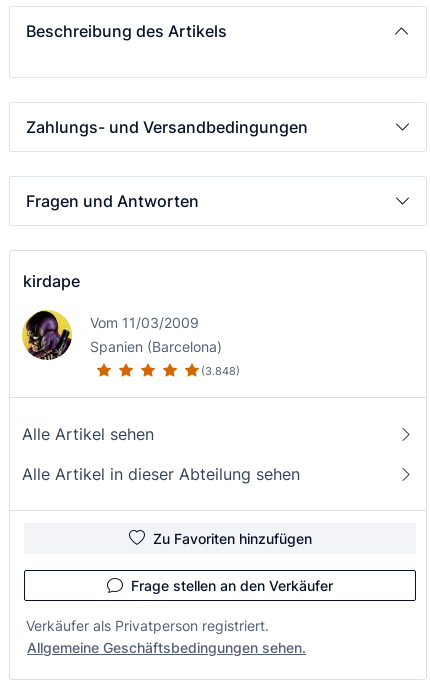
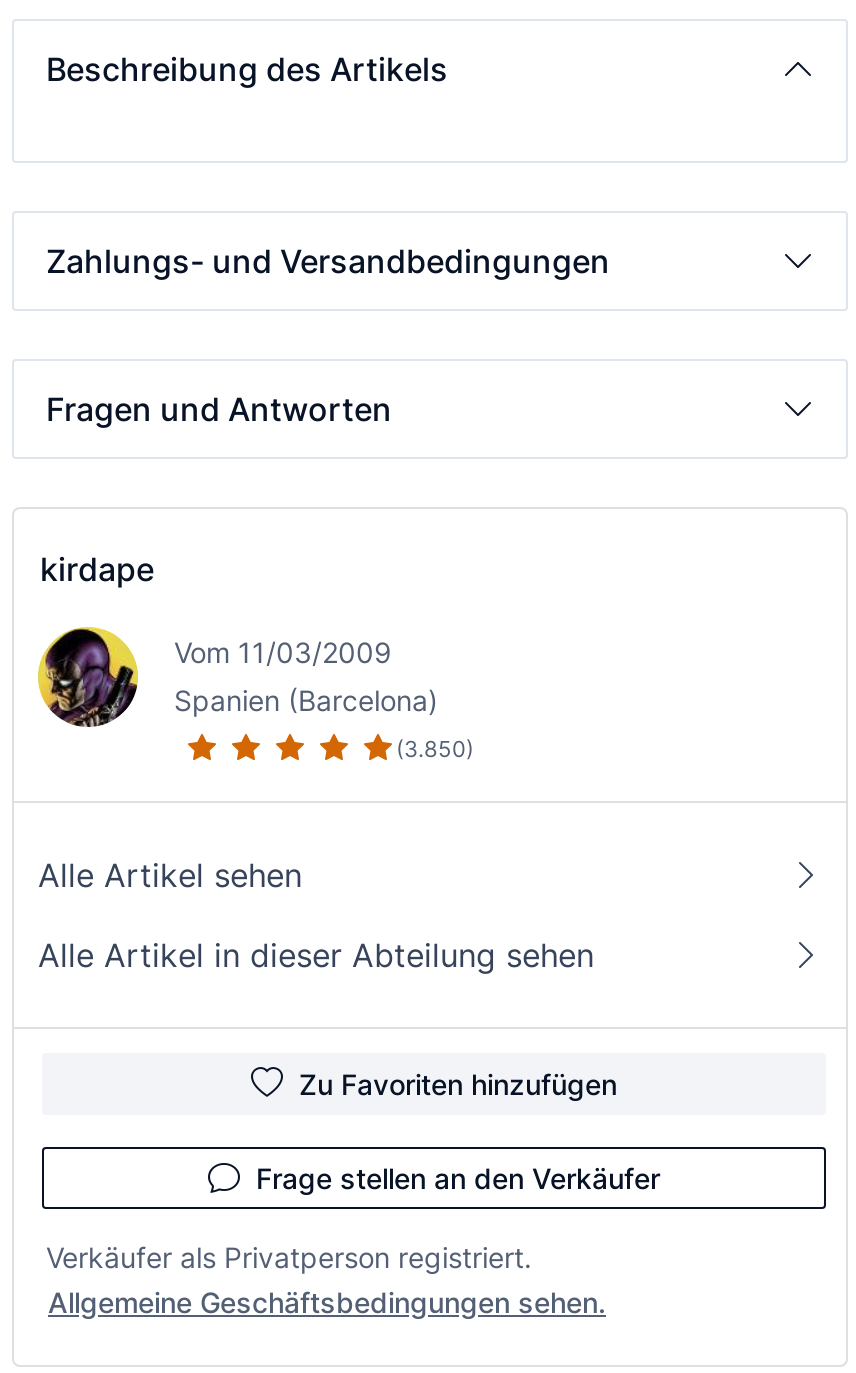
- (3.848)
+ (3.850)
